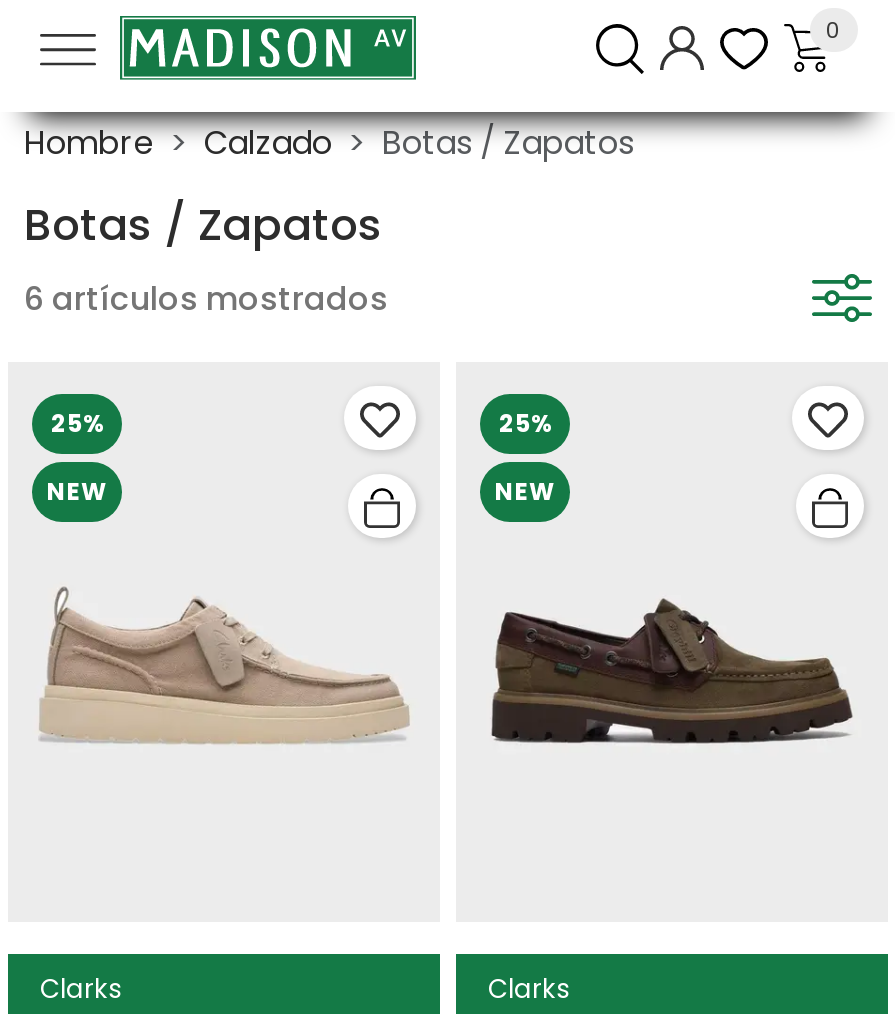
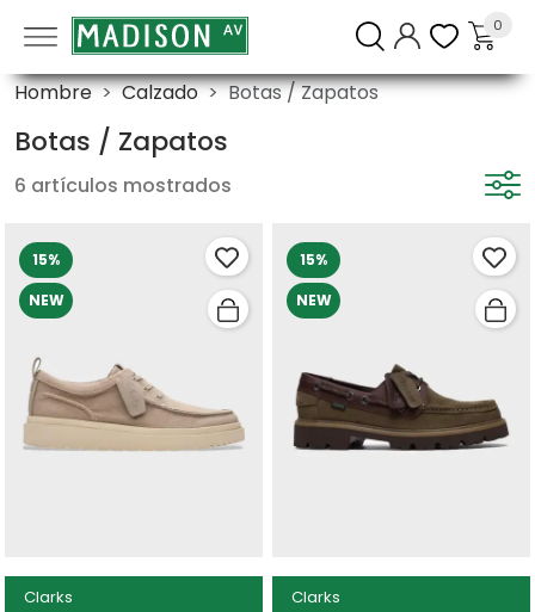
- 25%
+ 15%

- 25%
+ 15%
